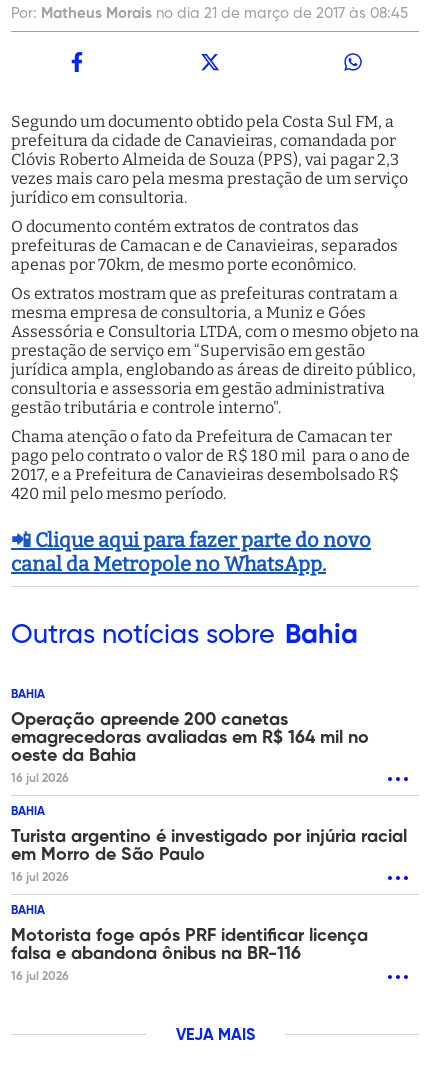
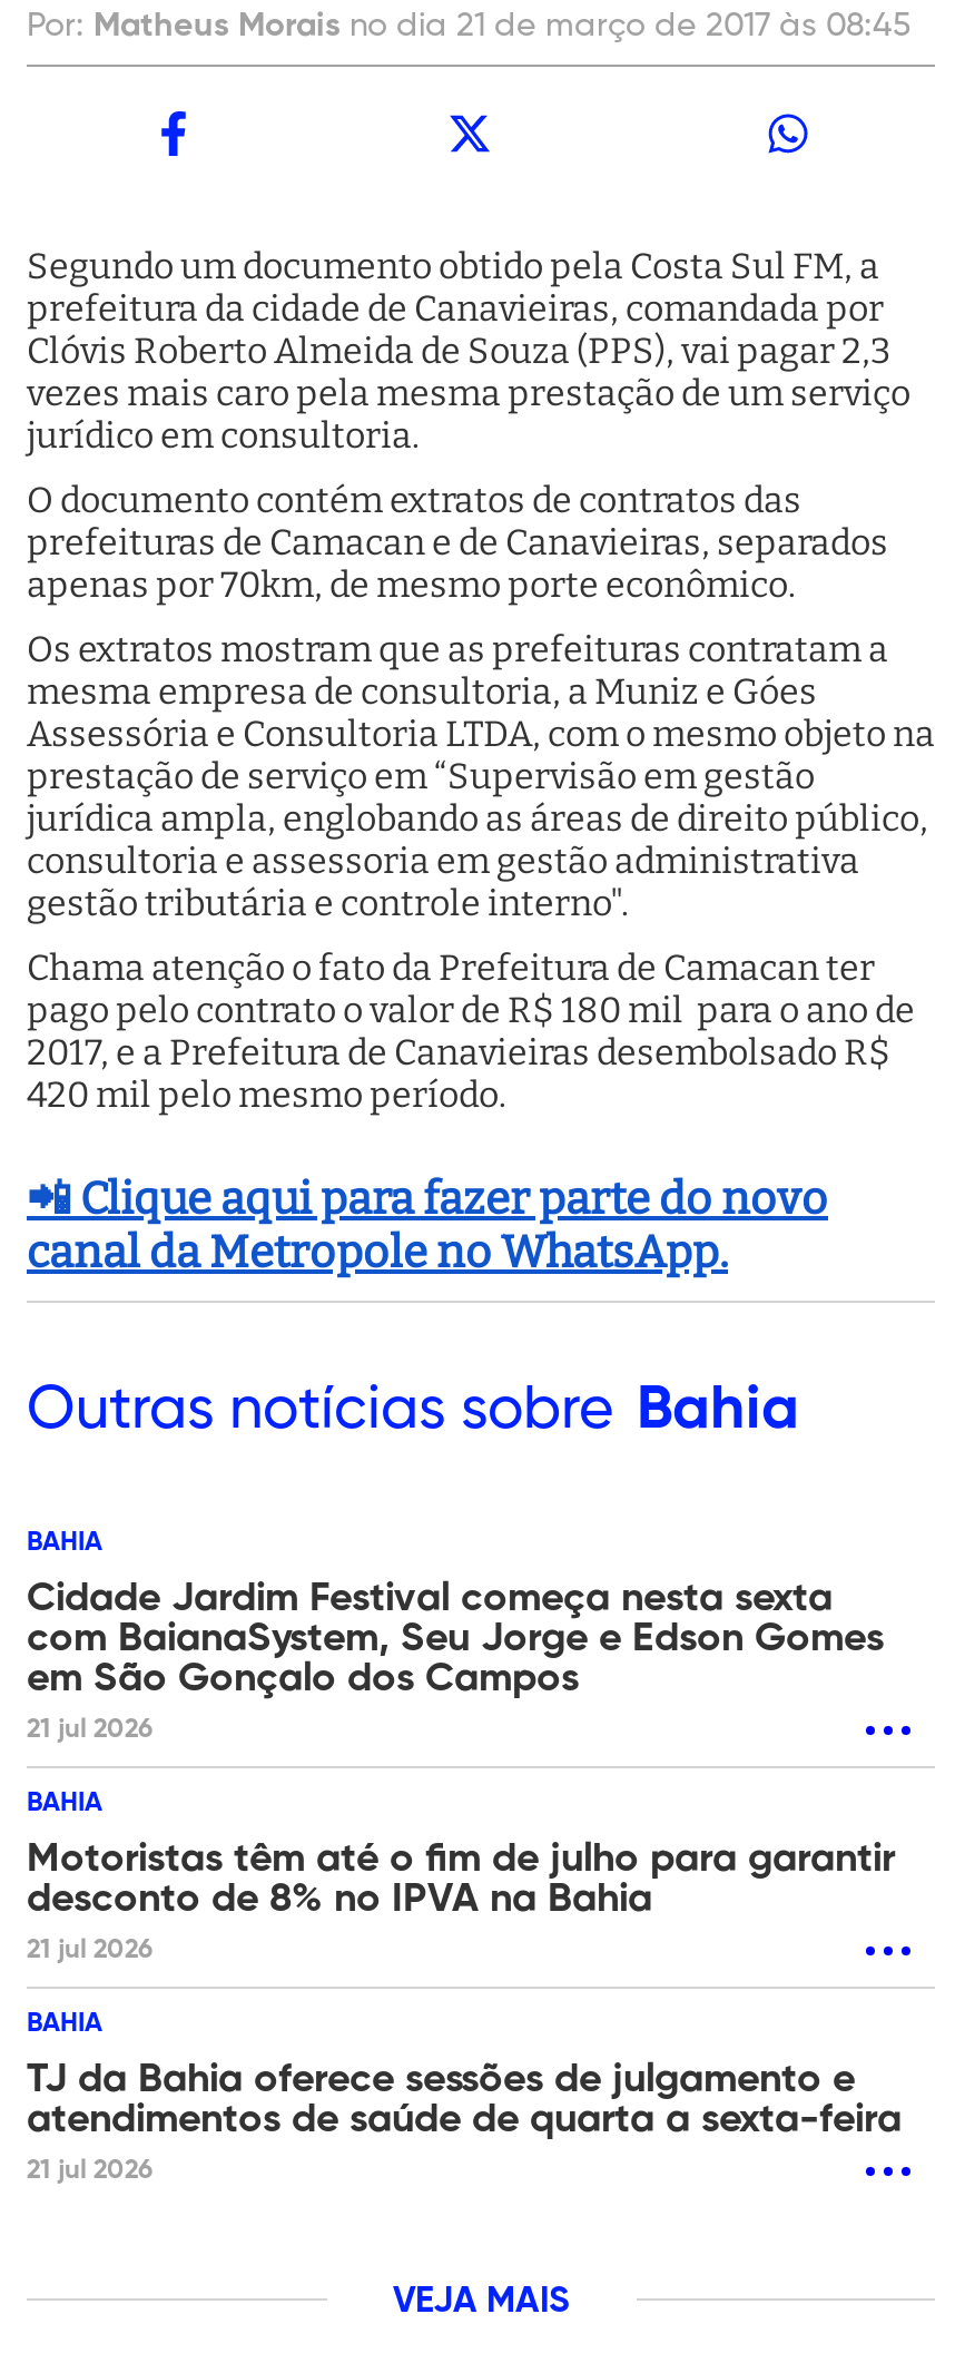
- Operação apreende 200 canetas
- emagrecedoras avaliadas em R$ 164 mil no
- oeste da Bahia
- 16 jul 2026
+ Cidade Jardim Festival começa nesta sexta
+ com BaianaSystem, Seu Jorge e Edson Gomes
+ em São Gonçalo dos Campos
+ 21 jul 2026

- Turista argentino é investigado por injúria racial
- em Morro de São Paulo
- 16 jul 2026
+ Motoristas têm até o fim de julho para garantir
+ desconto de 8% no IPVA na Bahia
+ 21 jul 2026

- Motorista foge após PRF identificar licença
- falsa e abandona ônibus na BR-116
- 16 jul 2026
+ TJ da Bahia oferece sessões de julgamento e
+ atendimentos de saúde de quarta a sexta-feira
+ 21 jul 2026
